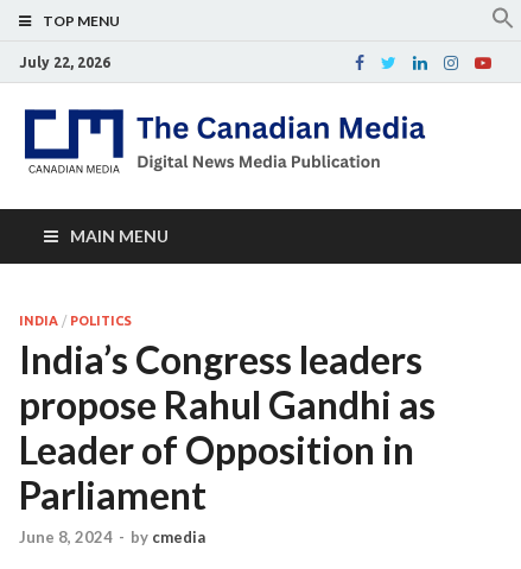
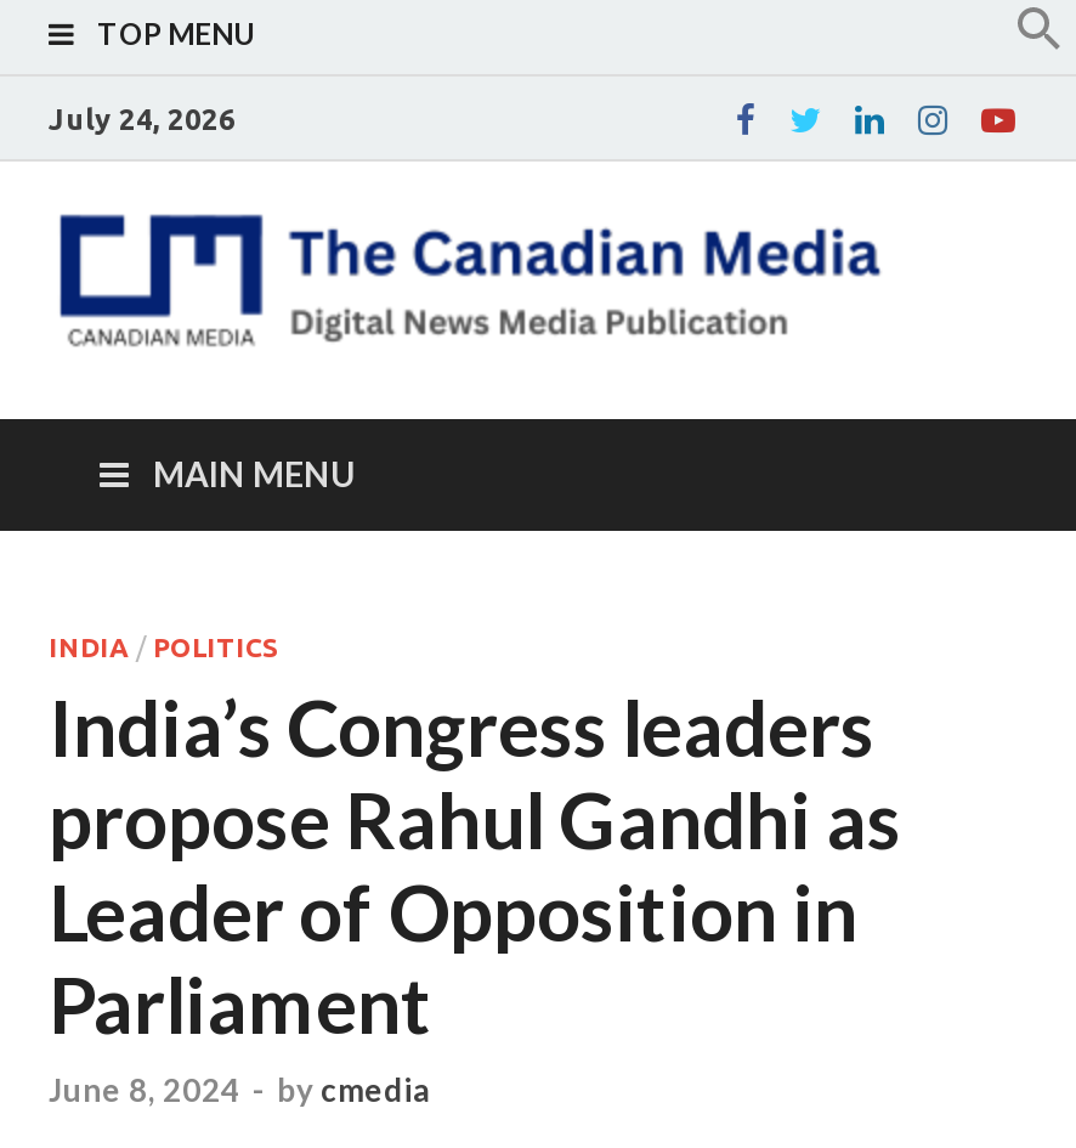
- July 22, 2026
+ July 24, 2026
